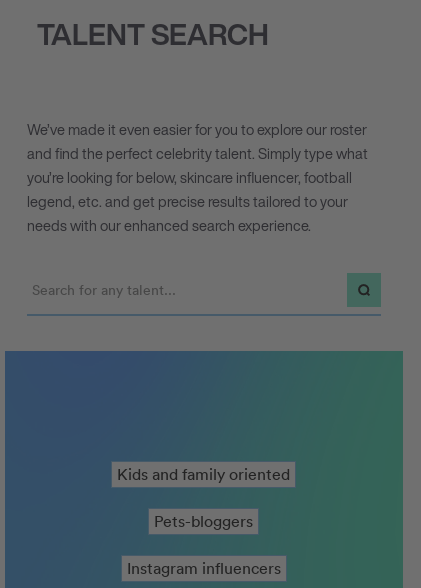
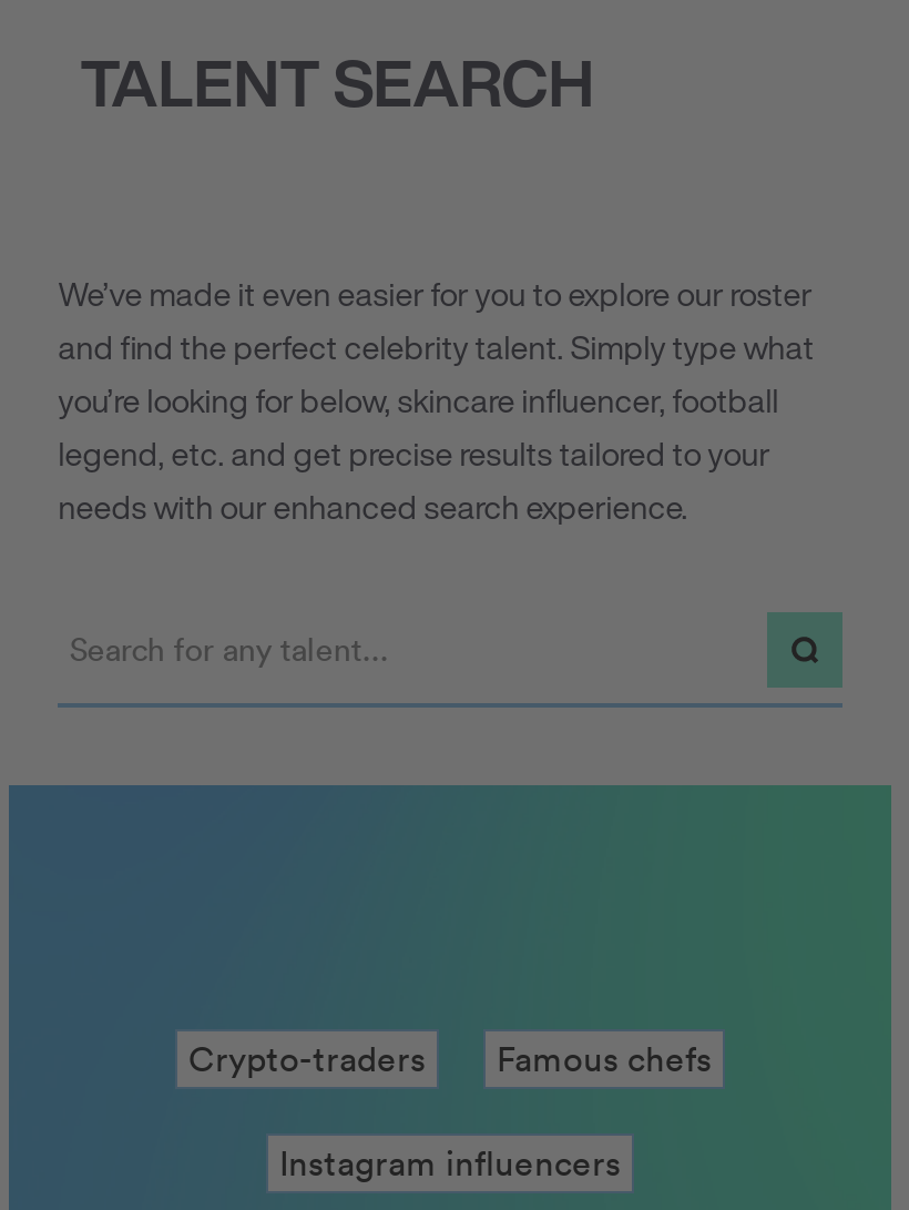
- Kids and family oriented
- Pets-bloggers
+ Crypto-traders
+ Famous chefs
